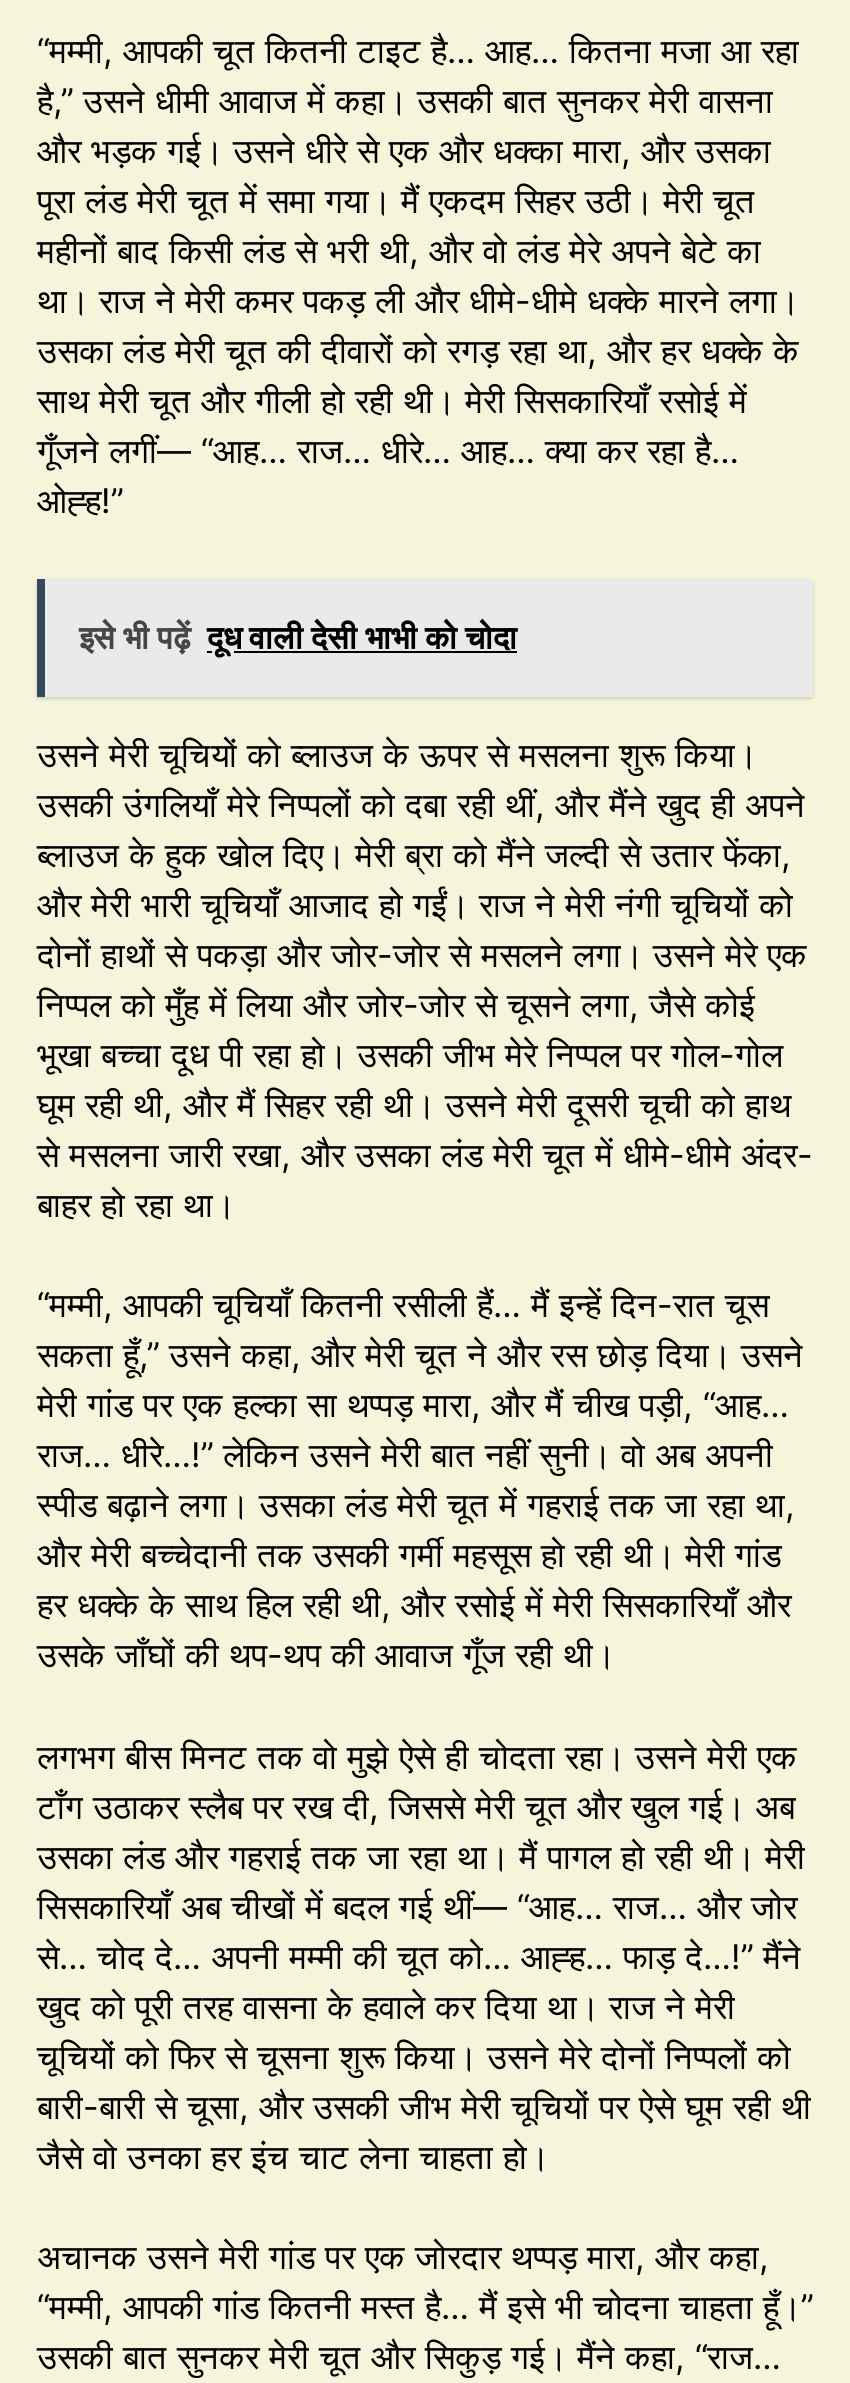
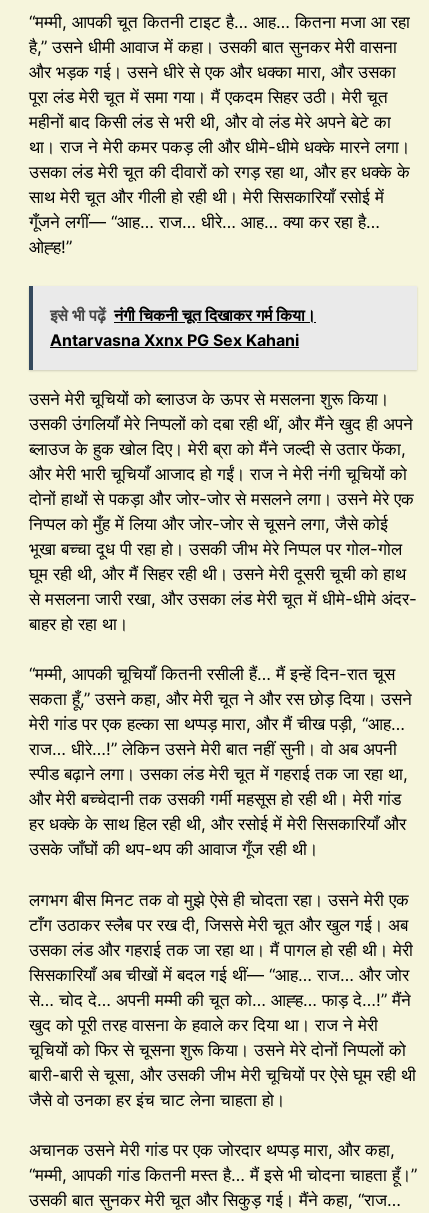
- इसे भी पढ़ें दूध वाली देसी भाभी को चोदा
+ इसे भी पढ़ें नंगी चिकनी चूत दिखाकर गर्म किया।
+ Antarvasna Xxnx PG Sex Kahani
